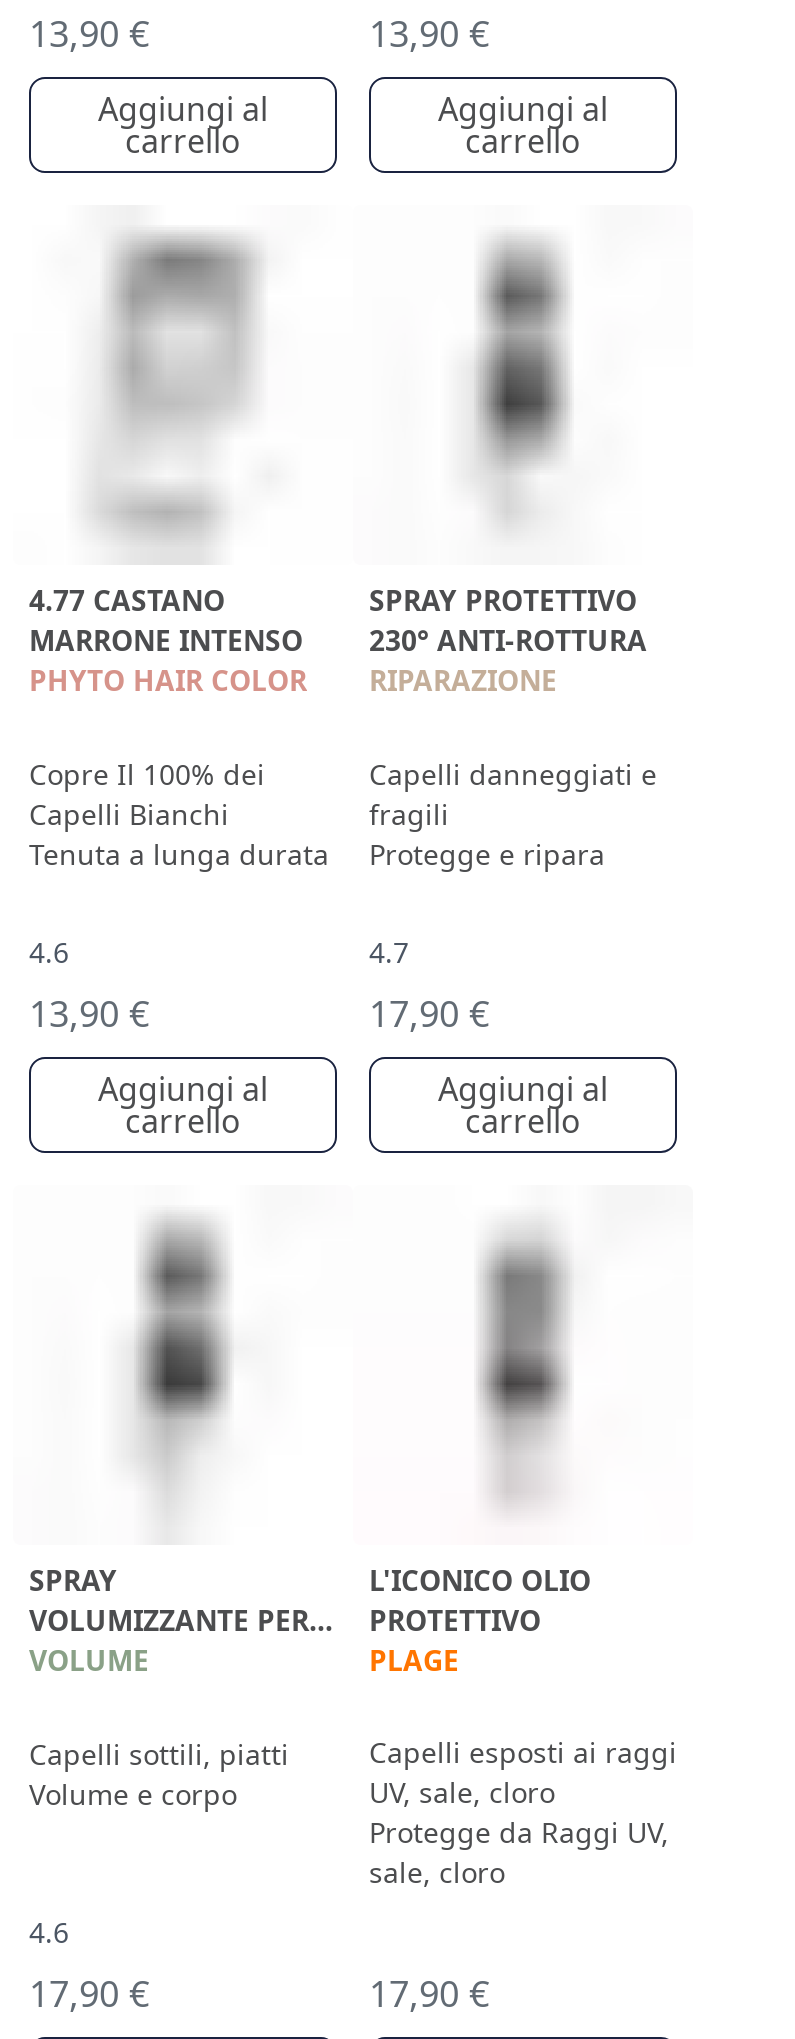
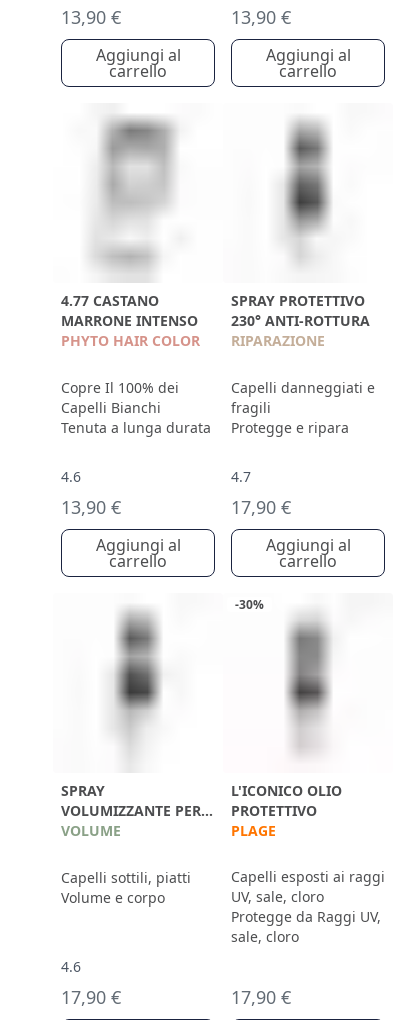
+ -30%
